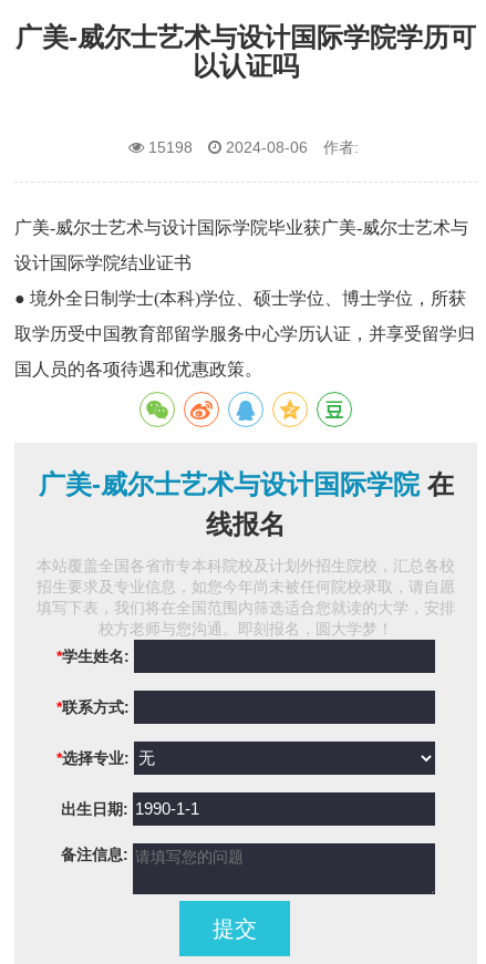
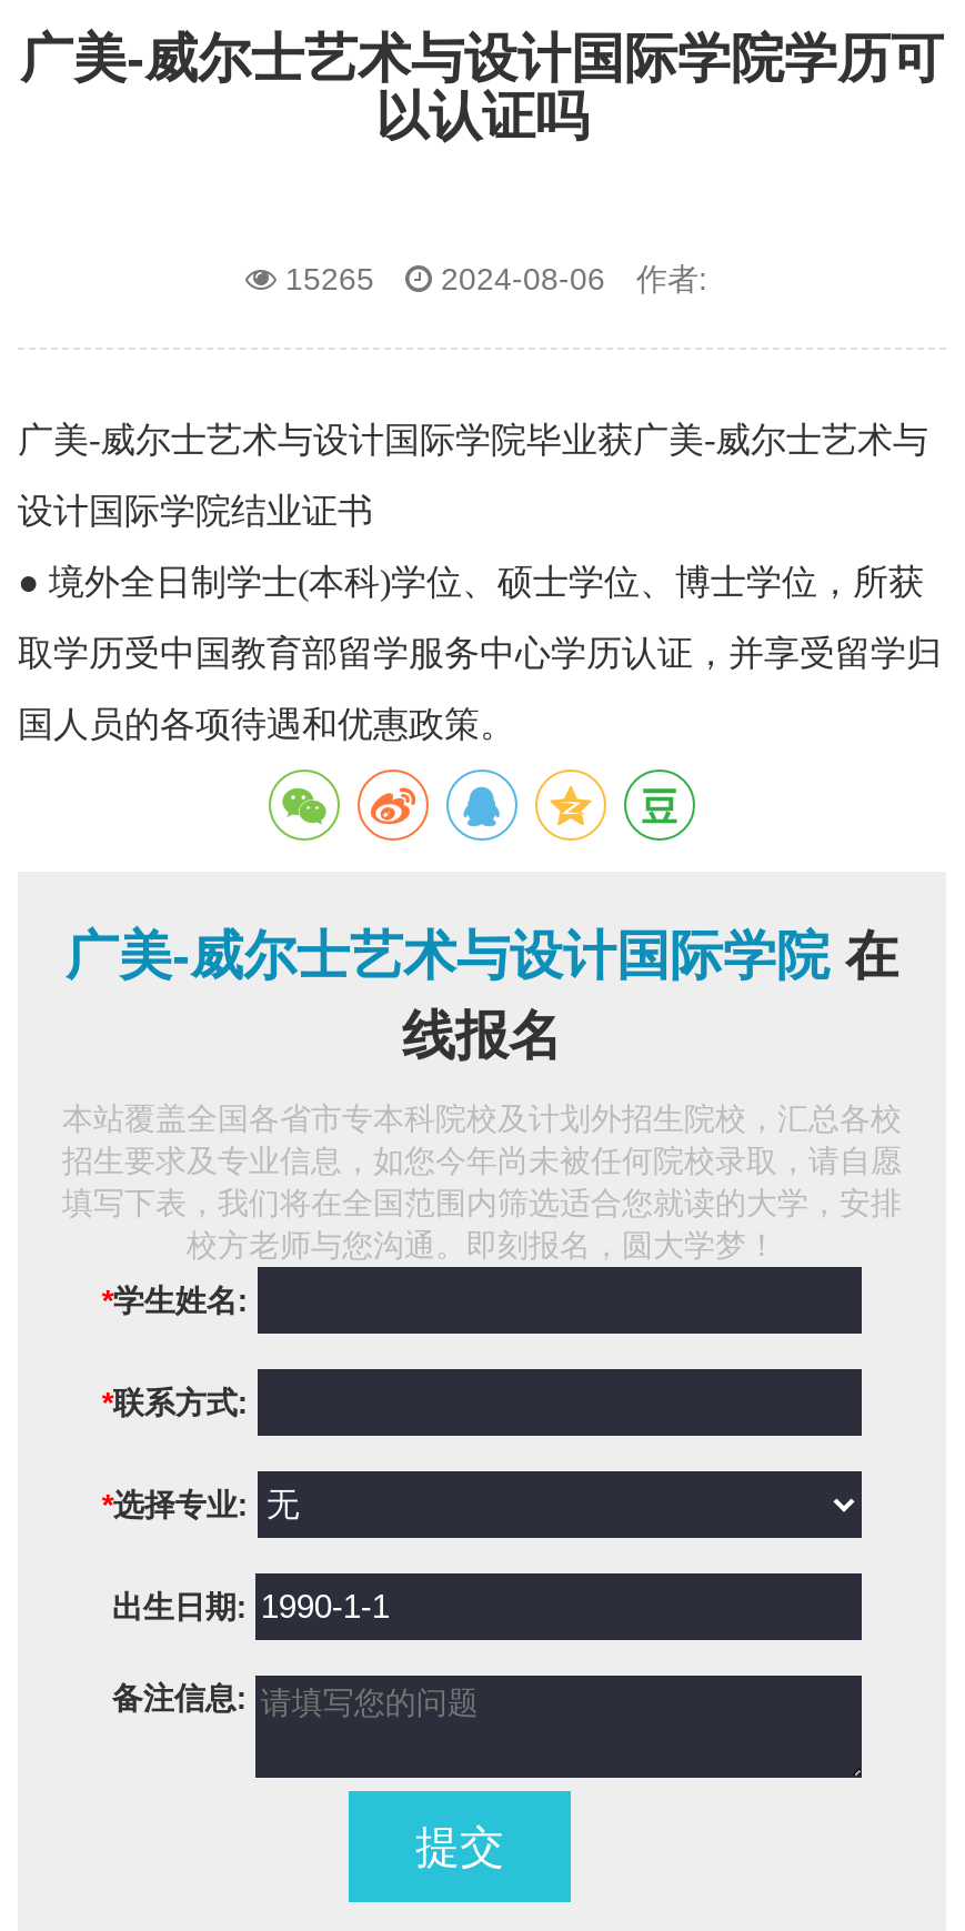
- 15198 2024-08-06 作者:
+ 15265 2024-08-06 作者:
